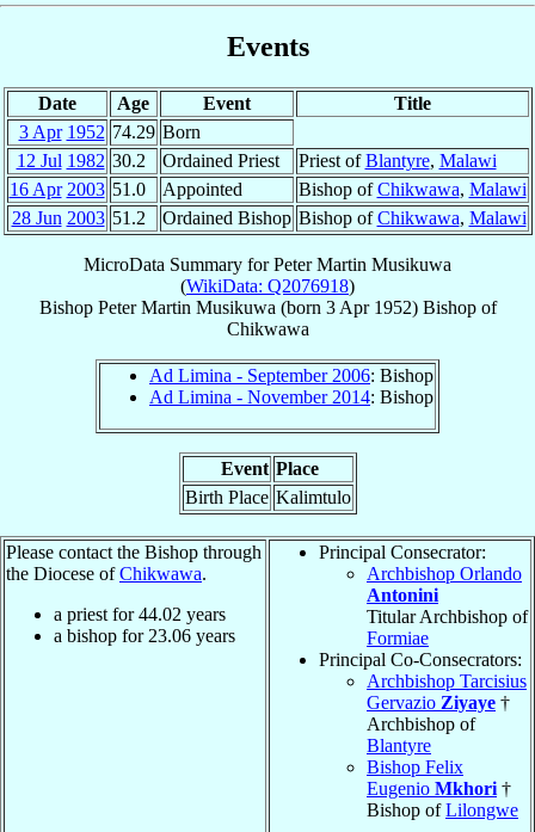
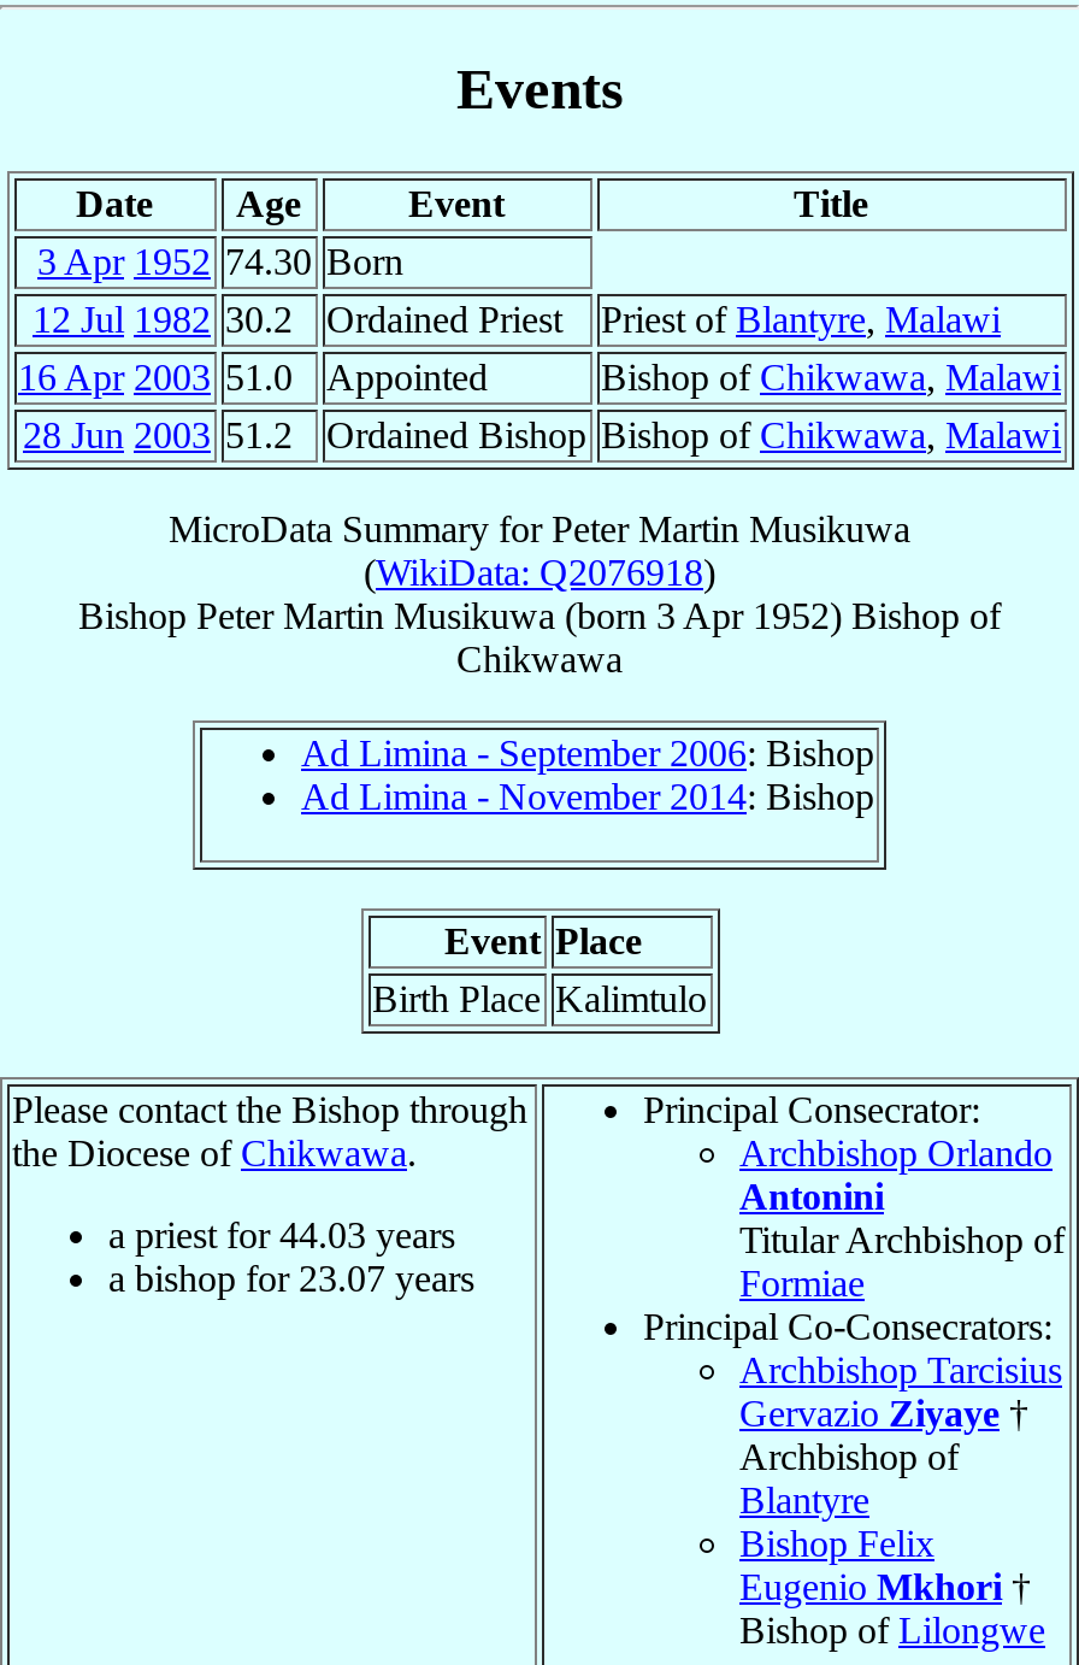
- 3 Apr 1952 74.29 Born
+ 3 Apr 1952 74.30 Born

- a priest for 44.02 years
+ a priest for 44.03 years

- a bishop for 23.06 years
+ a bishop for 23.07 years
